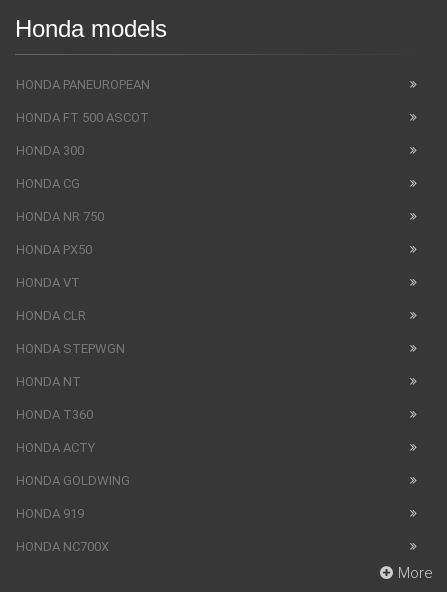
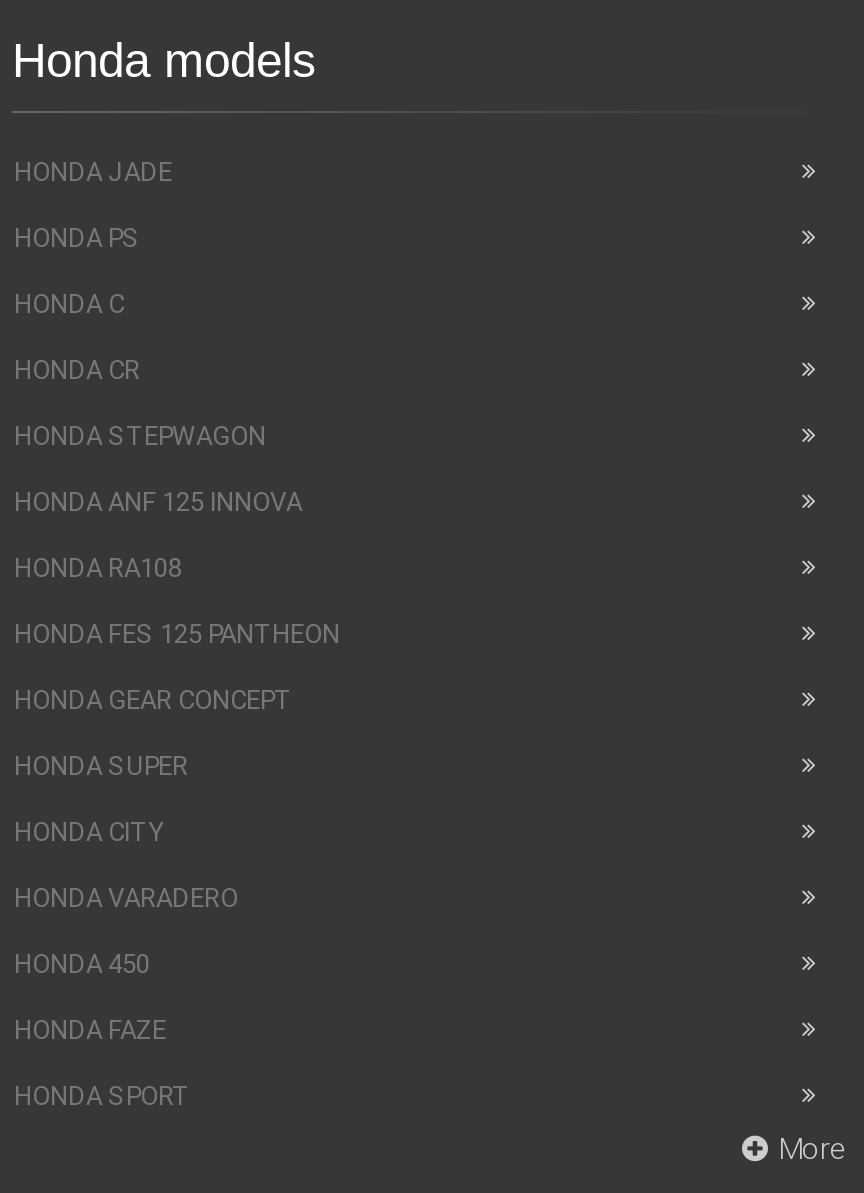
- HONDA PANEUROPEAN
+ HONDA JADE

- HONDA FT 500 ASCOT
+ HONDA PS

- HONDA 300
+ HONDA C

- HONDA CG
+ HONDA CR

- HONDA NR 750
+ HONDA STEPWAGON

- HONDA PX50
+ HONDA ANF 125 INNOVA

- HONDA VT
+ HONDA RA108

- HONDA CLR
+ HONDA FES 125 PANTHEON

- HONDA STEPWGN
+ HONDA GEAR CONCEPT

- HONDA NT
+ HONDA SUPER

- HONDA T360
+ HONDA CITY

- HONDA ACTY
+ HONDA VARADERO

- HONDA GOLDWING
+ HONDA 450

- HONDA 919
+ HONDA FAZE

- HONDA NC700X
+ HONDA SPORT
